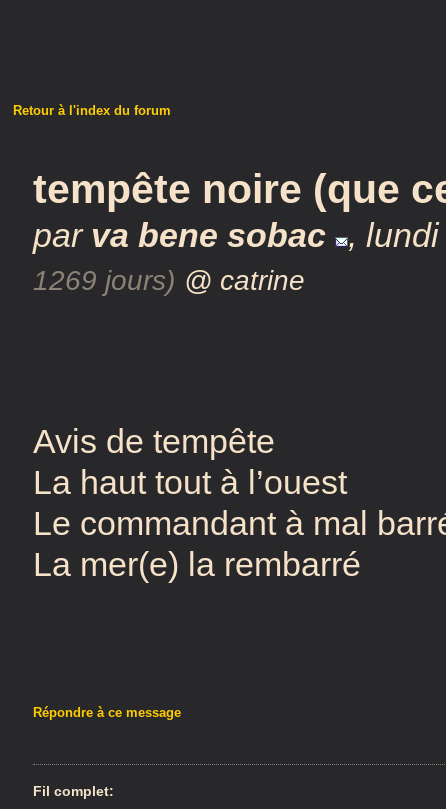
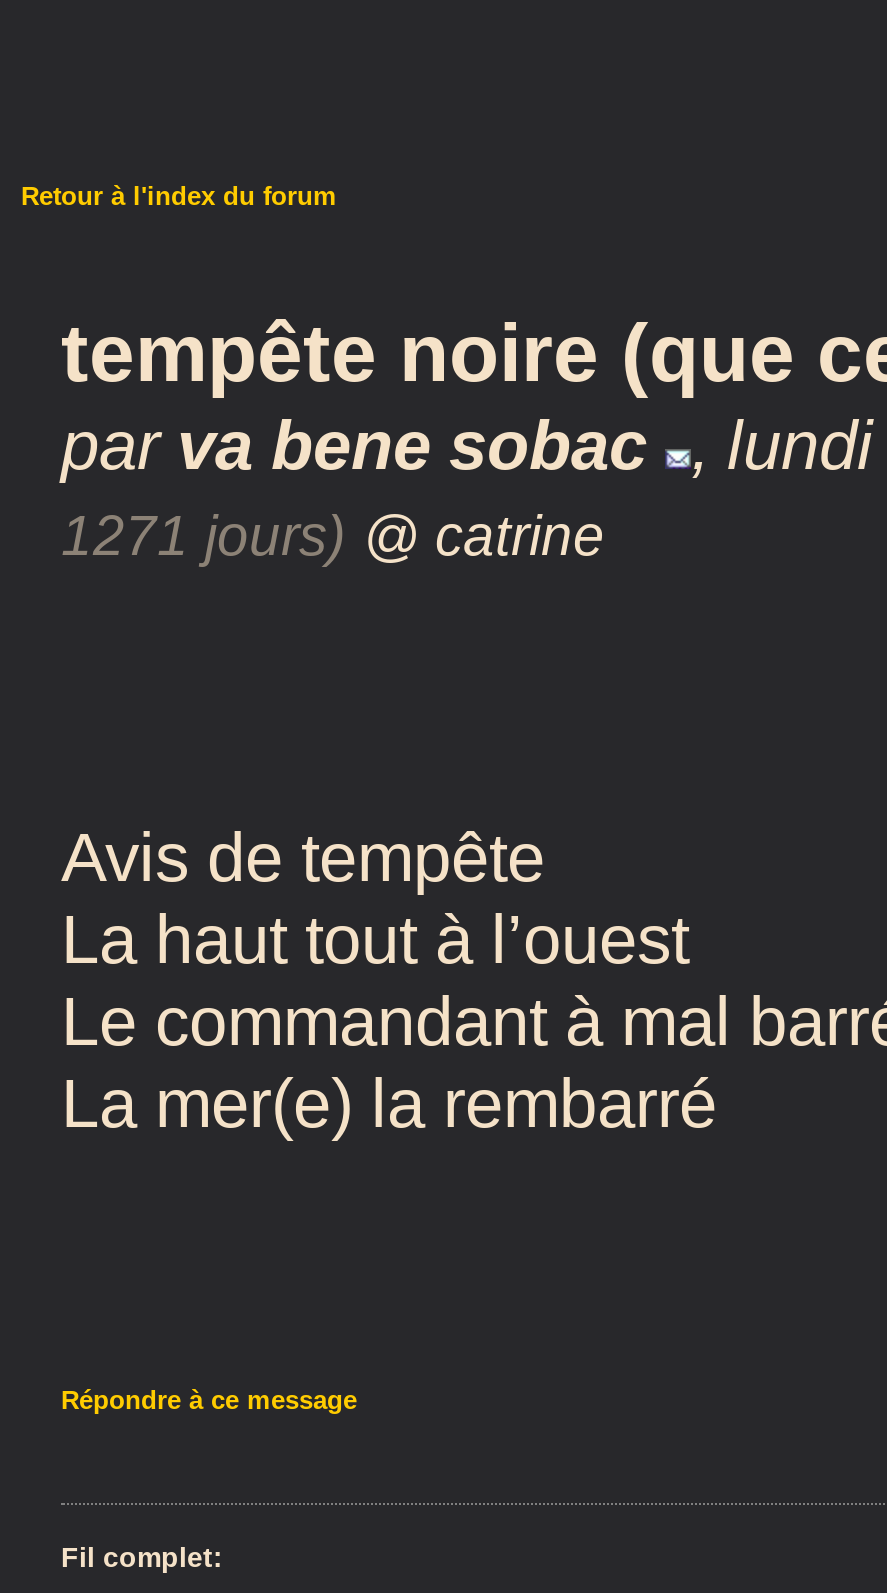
- 1269 jours) @ catrine
+ 1271 jours) @ catrine
